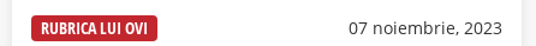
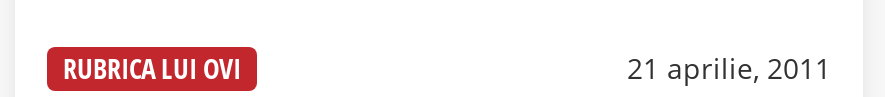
- 07 noiembrie, 2023
+ 21 aprilie, 2011
